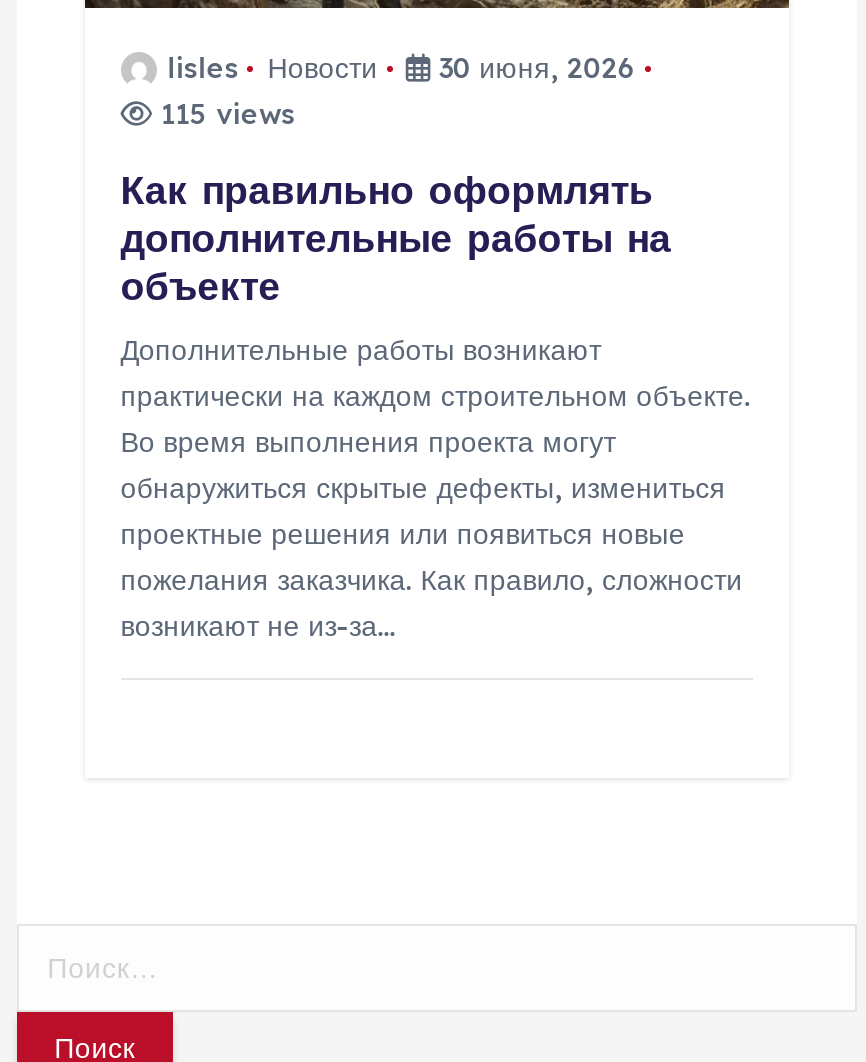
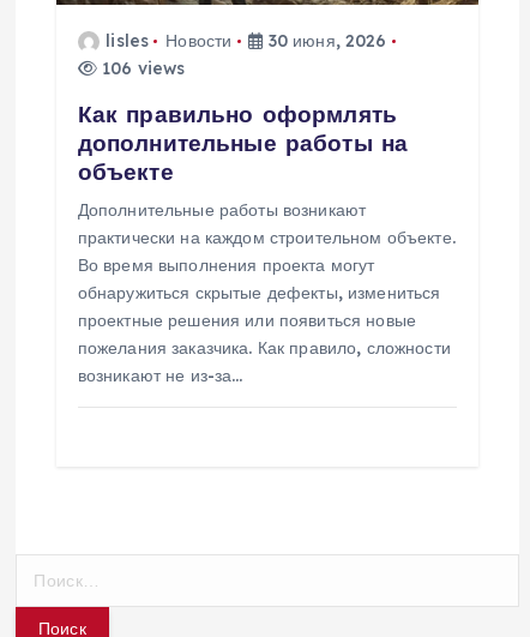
- 115 views
+ 106 views
